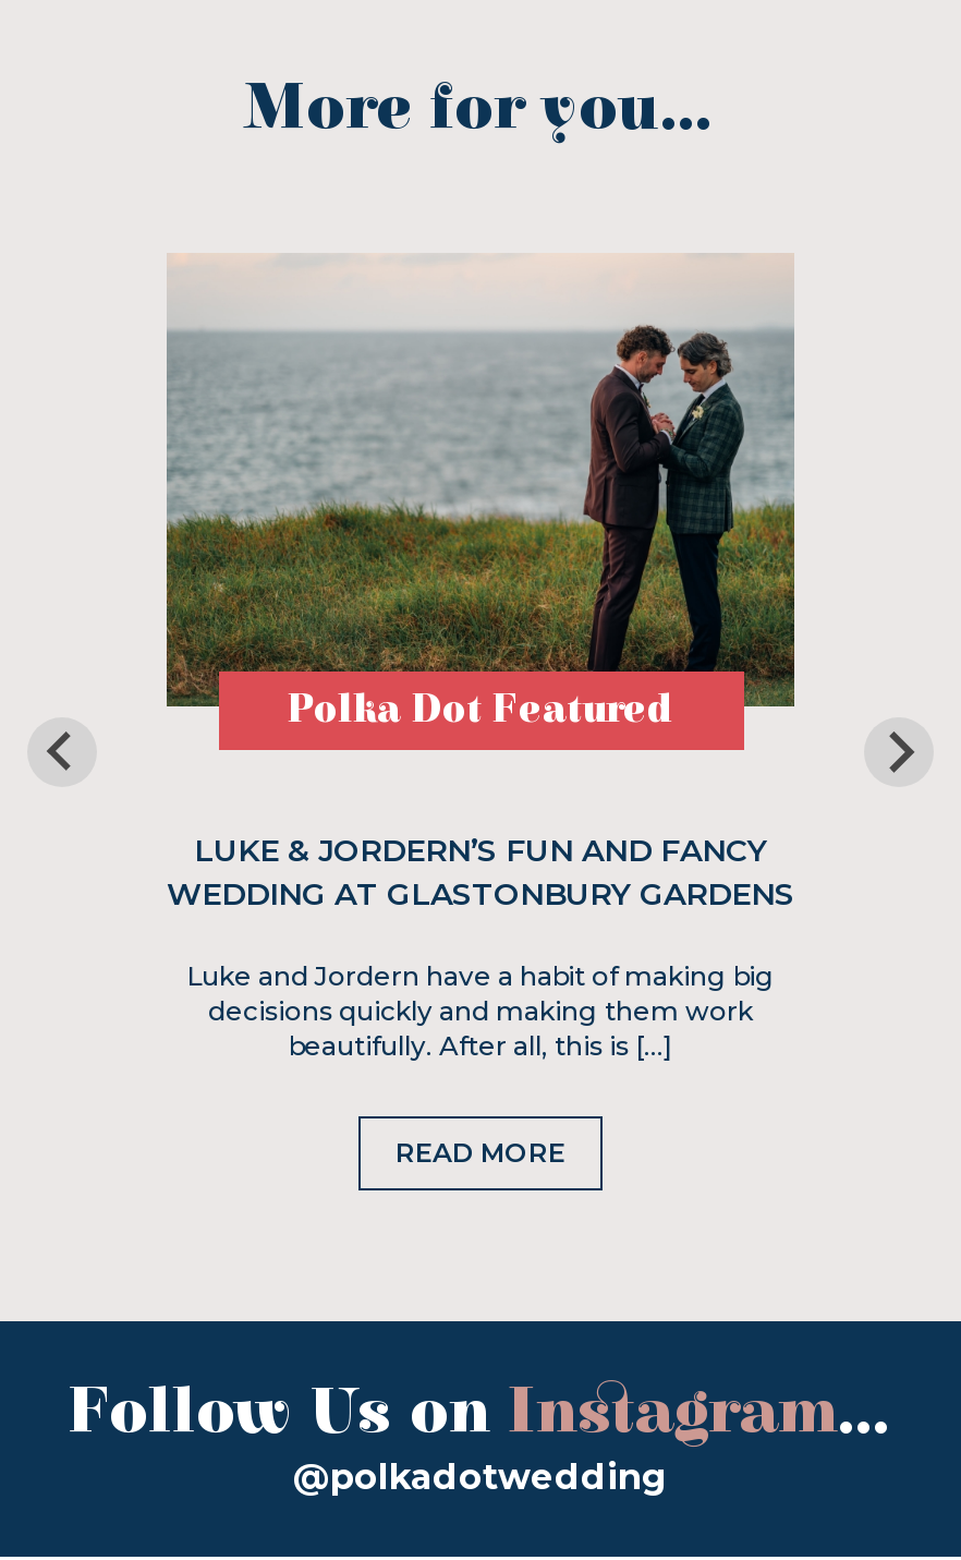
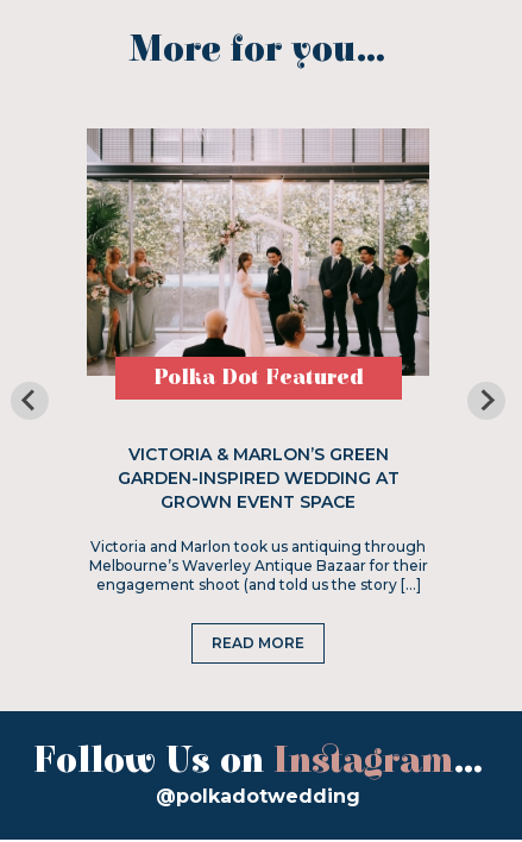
- [image]
+ [image]

- LUKE & JORDERN’S FUN AND FANCY
- WEDDING AT GLASTONBURY GARDENS
+ VICTORIA & MARLON’S GREEN
+ GARDEN-INSPIRED WEDDING AT
+ GROWN EVENT SPACE

- Luke and Jordern have a habit of making big
- decisions quickly and making them work
- beautifully. After all, this is […]
+ Victoria and Marlon took us antiquing through
+ Melbourne’s Waverley Antique Bazaar for their
+ engagement shoot (and told us the story […]

moved down: READ MORE
